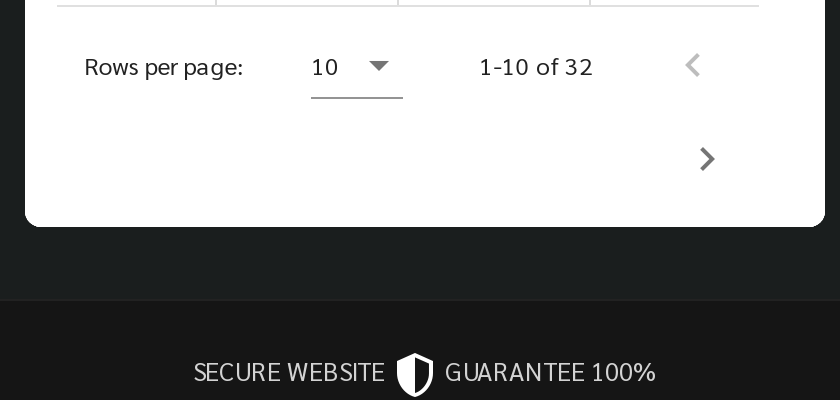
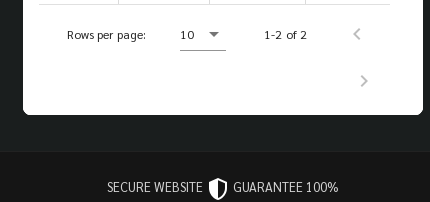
- 1-10 of 32
+ 1-2 of 2
